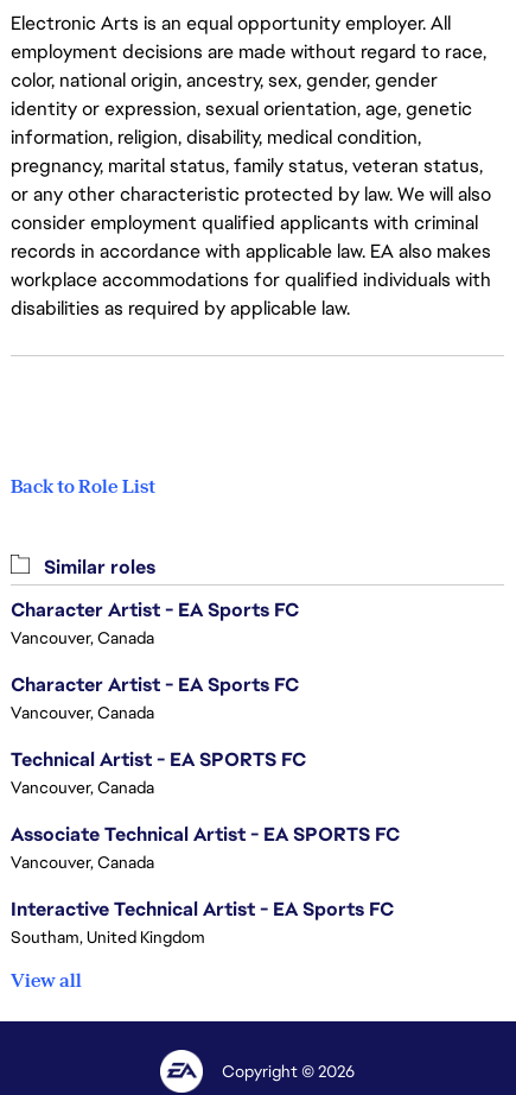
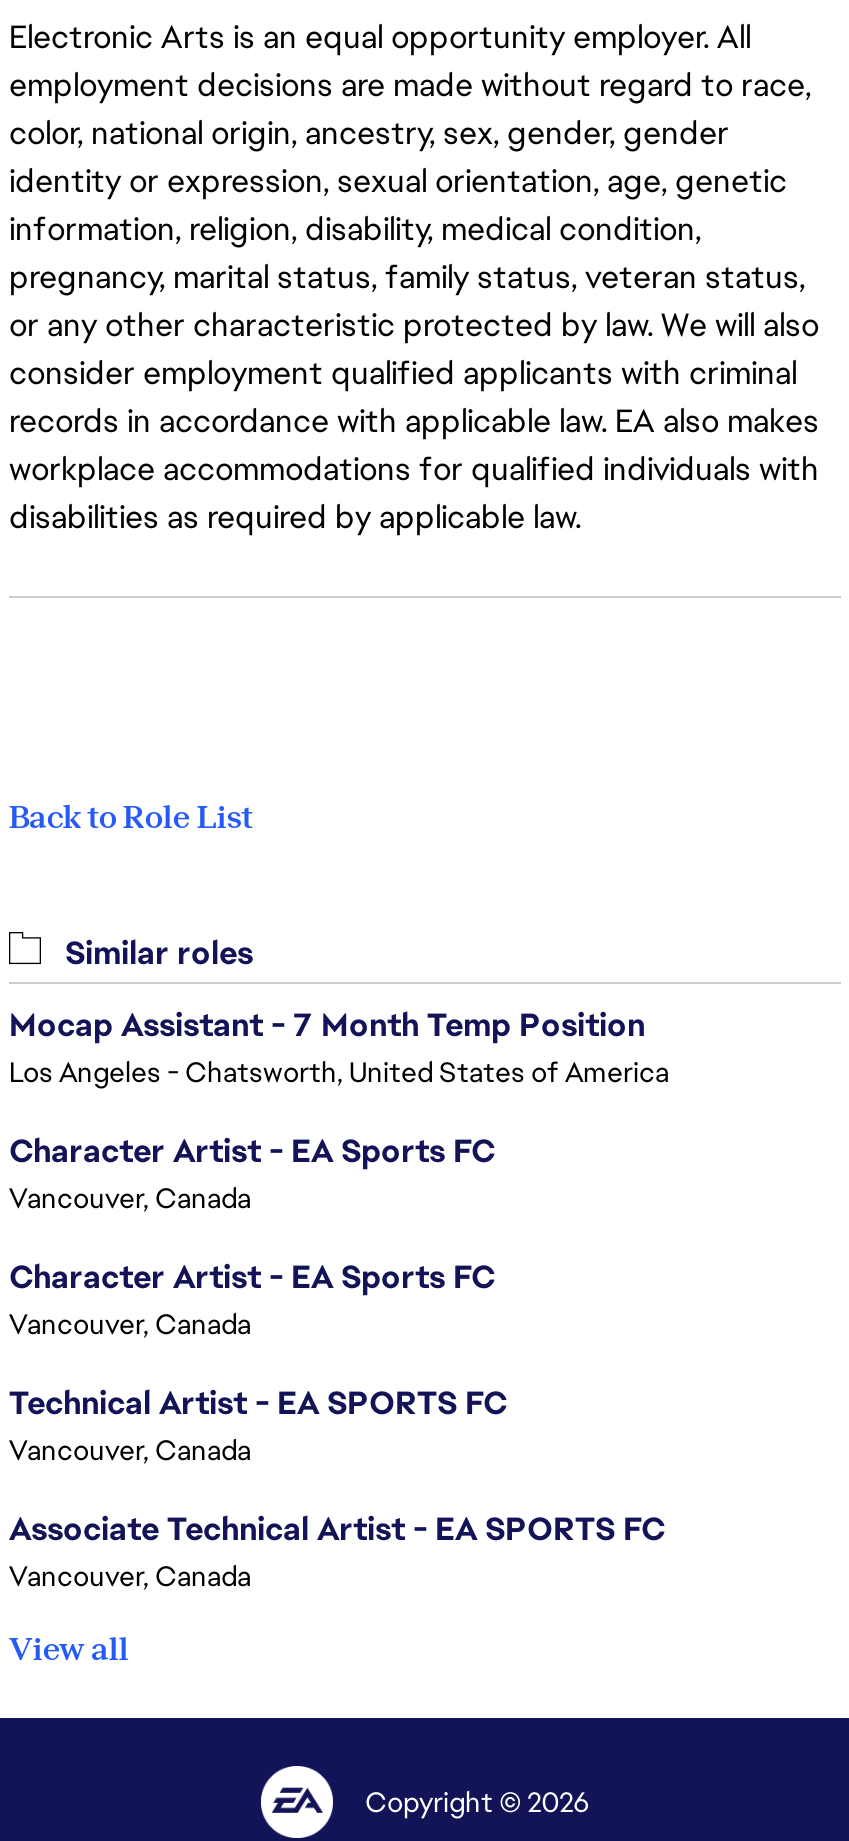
+ Mocap Assistant - 7 Month Temp Position
+ Los Angeles - Chatsworth, United States of America

moved down: Character Artist - EA Sports FC | Vancouver, Canada | Character Artist - EA Sports FC | Vancouver, Canada | Technical Artist - EA SPORTS FC | Vancouver, Canada | Associate Technical Artist - EA SPORTS FC | Vancouver, Canada

- Interactive Technical Artist - EA Sports FC
- Southam, United Kingdom
